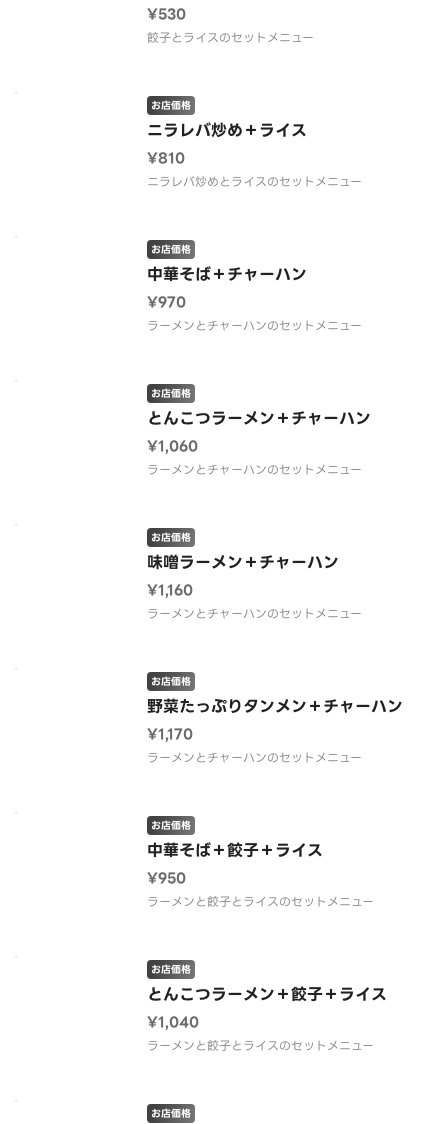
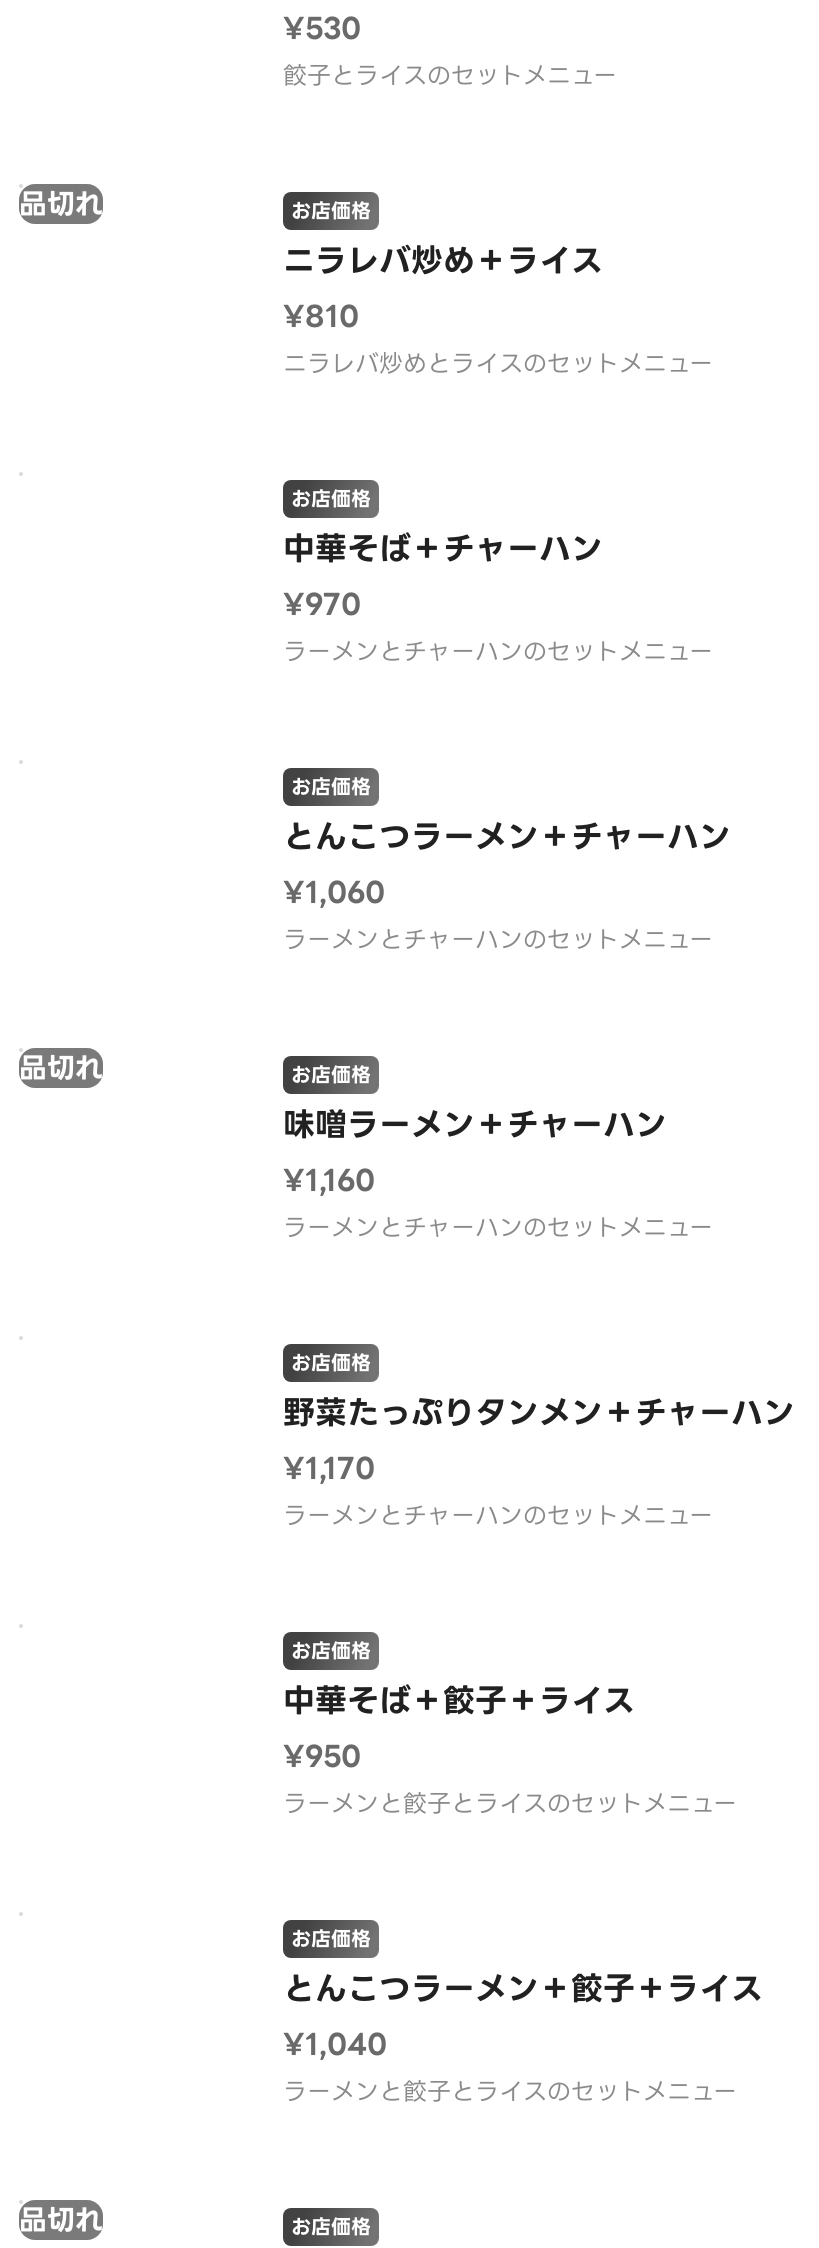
+ 品切れ

+ 品切れ

+ 品切れ
